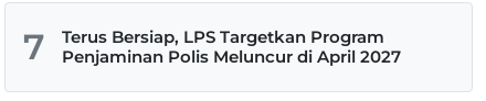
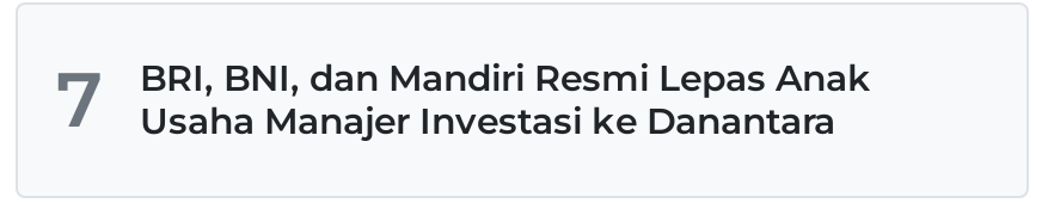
- Terus Bersiap, LPS Targetkan Program
- Penjaminan Polis Meluncur di April 2027
+ BRI, BNI, dan Mandiri Resmi Lepas Anak
+ Usaha Manajer Investasi ke Danantara
